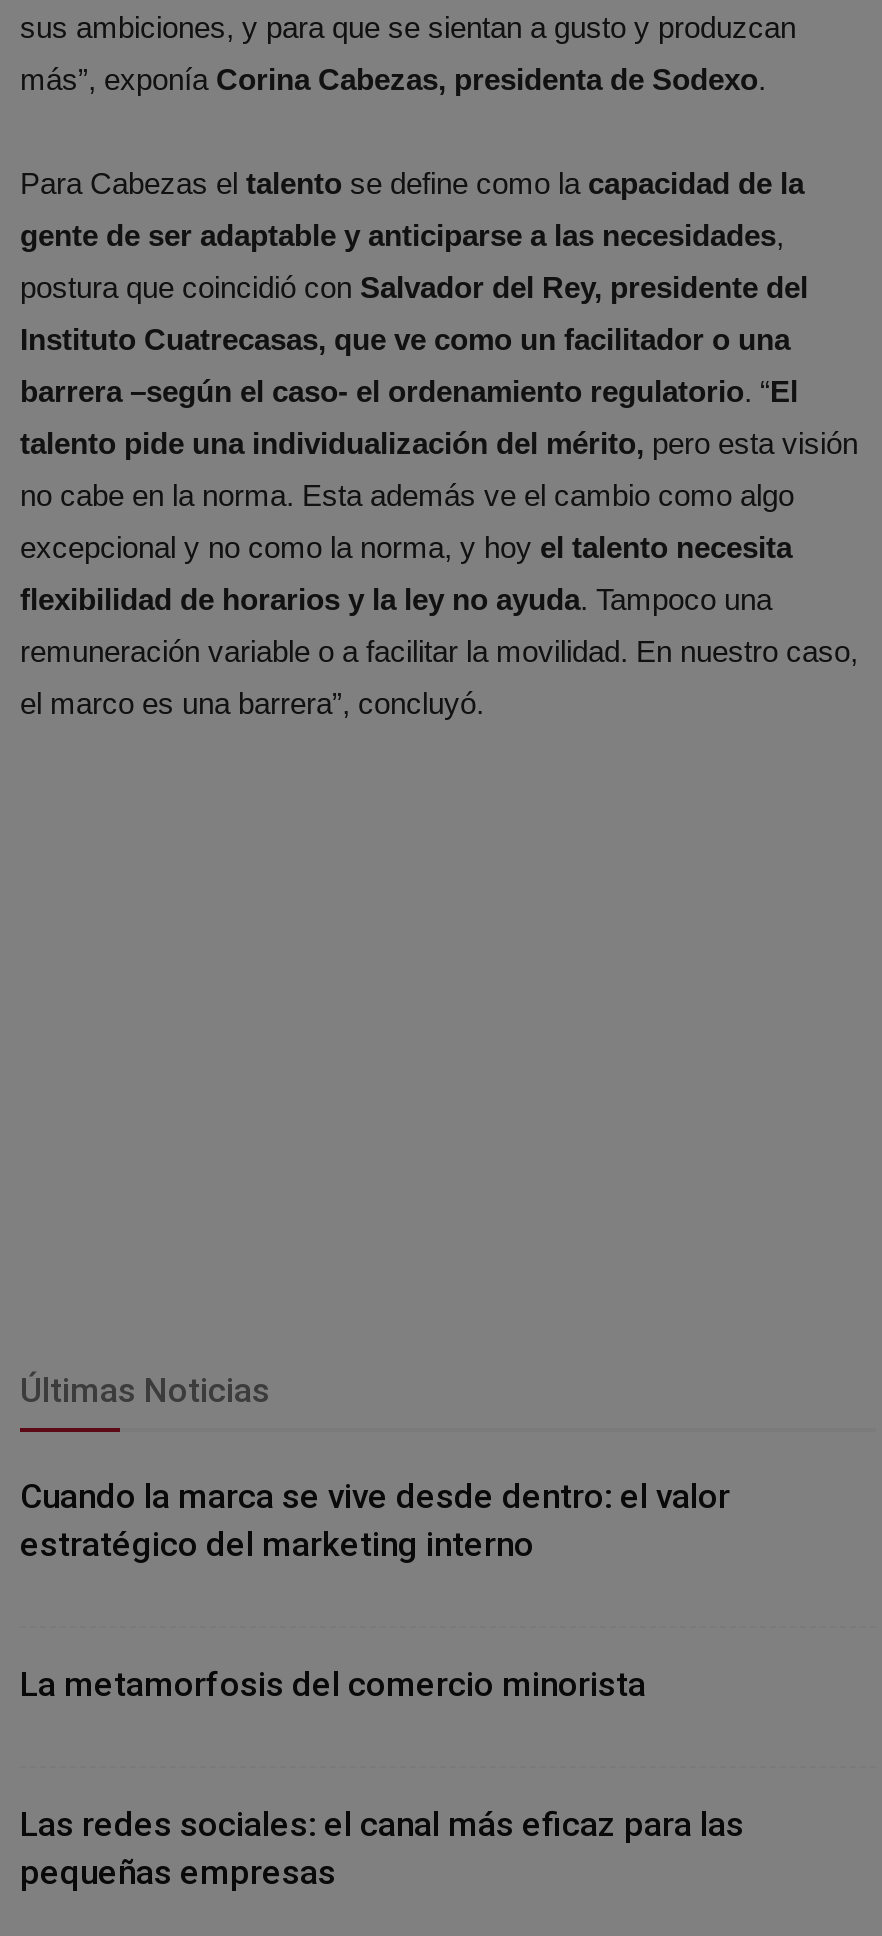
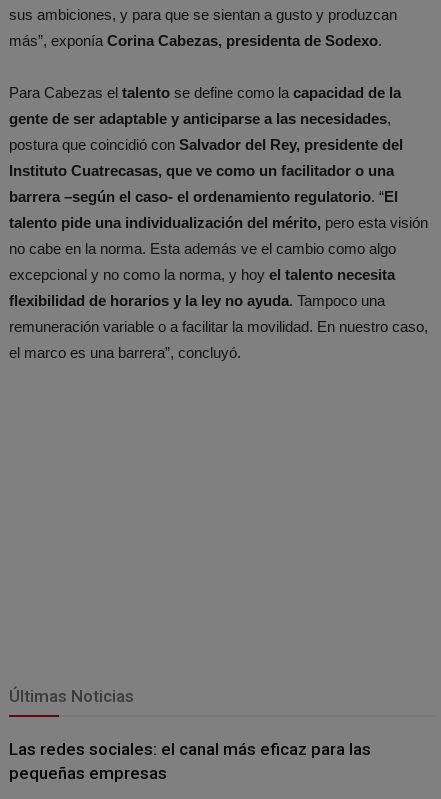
- Cuando la marca se vive desde dentro: el valor
- estratégico del marketing interno
- La metamorfosis del comercio minorista
